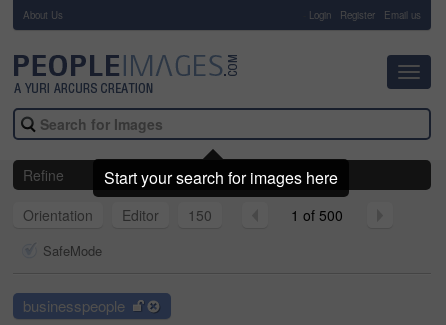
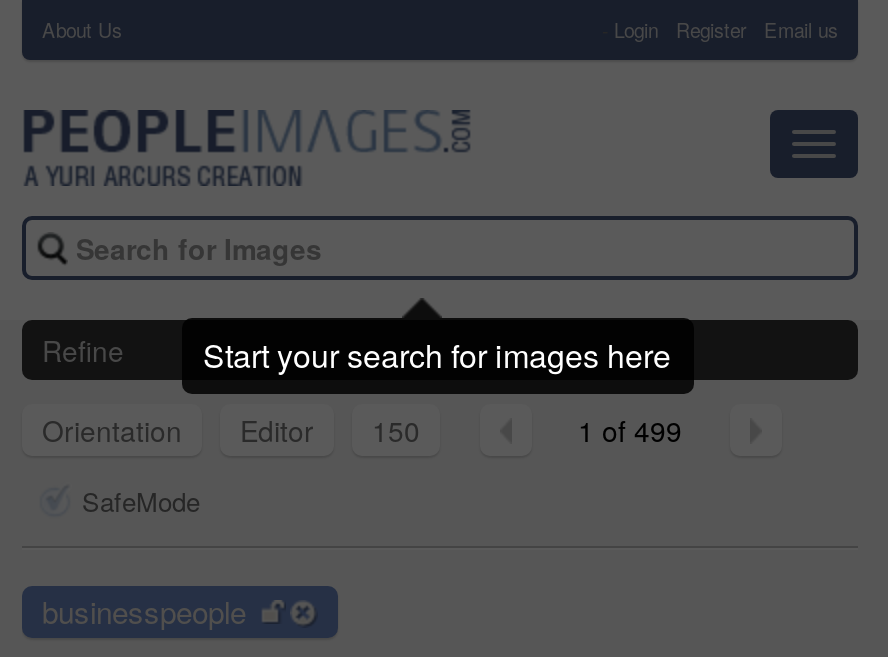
- 1 of 500
+ 1 of 499
